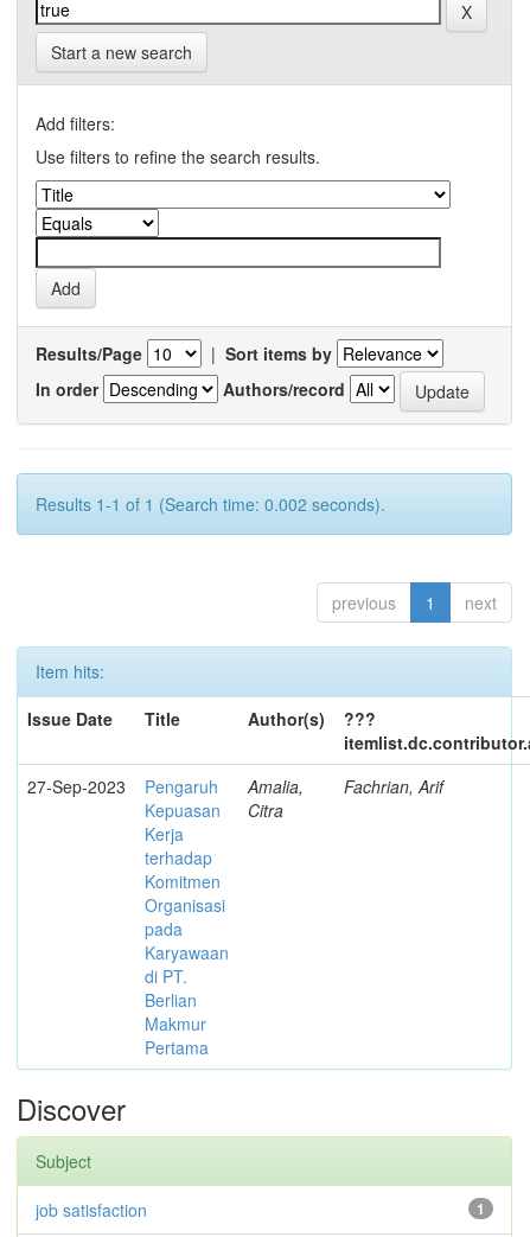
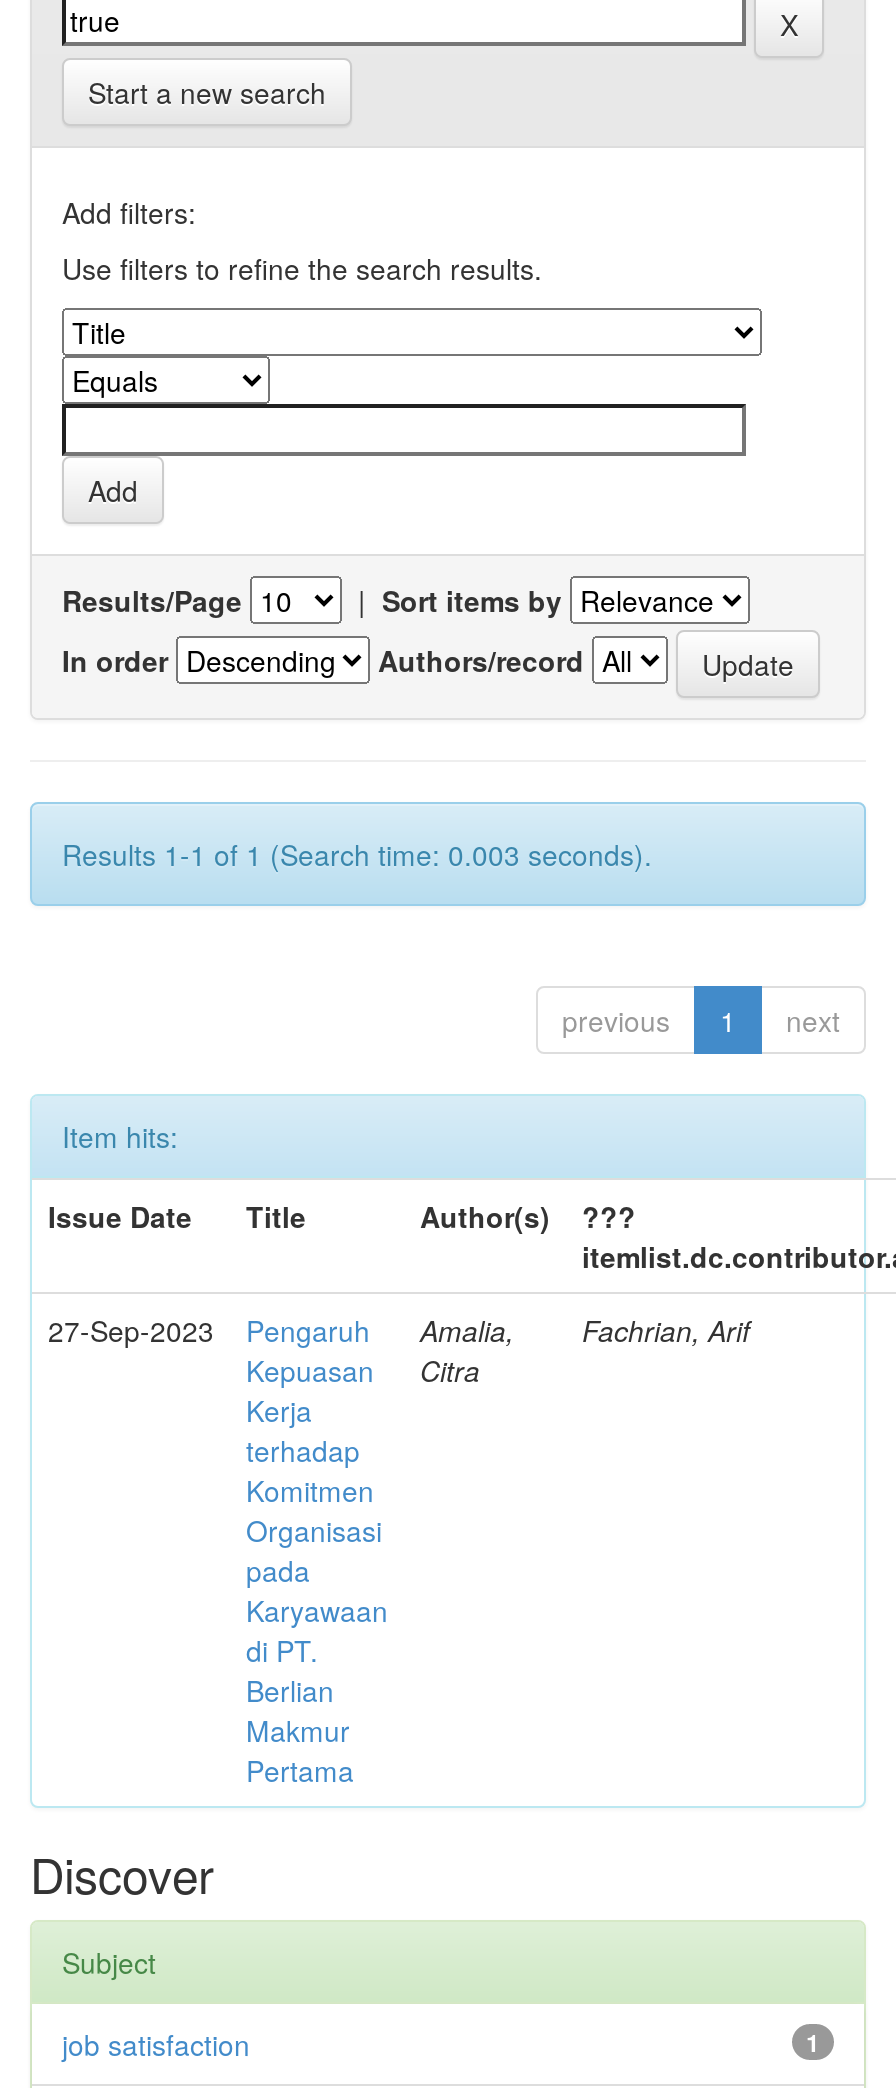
- Results 1-1 of 1 (Search time: 0.002 seconds).
+ Results 1-1 of 1 (Search time: 0.003 seconds).
